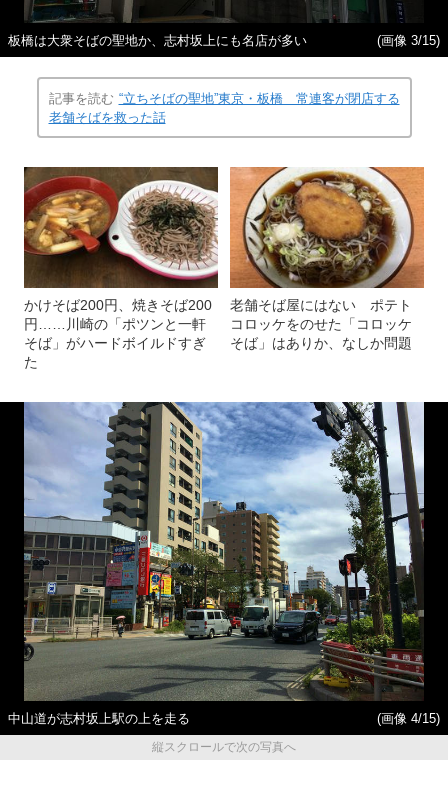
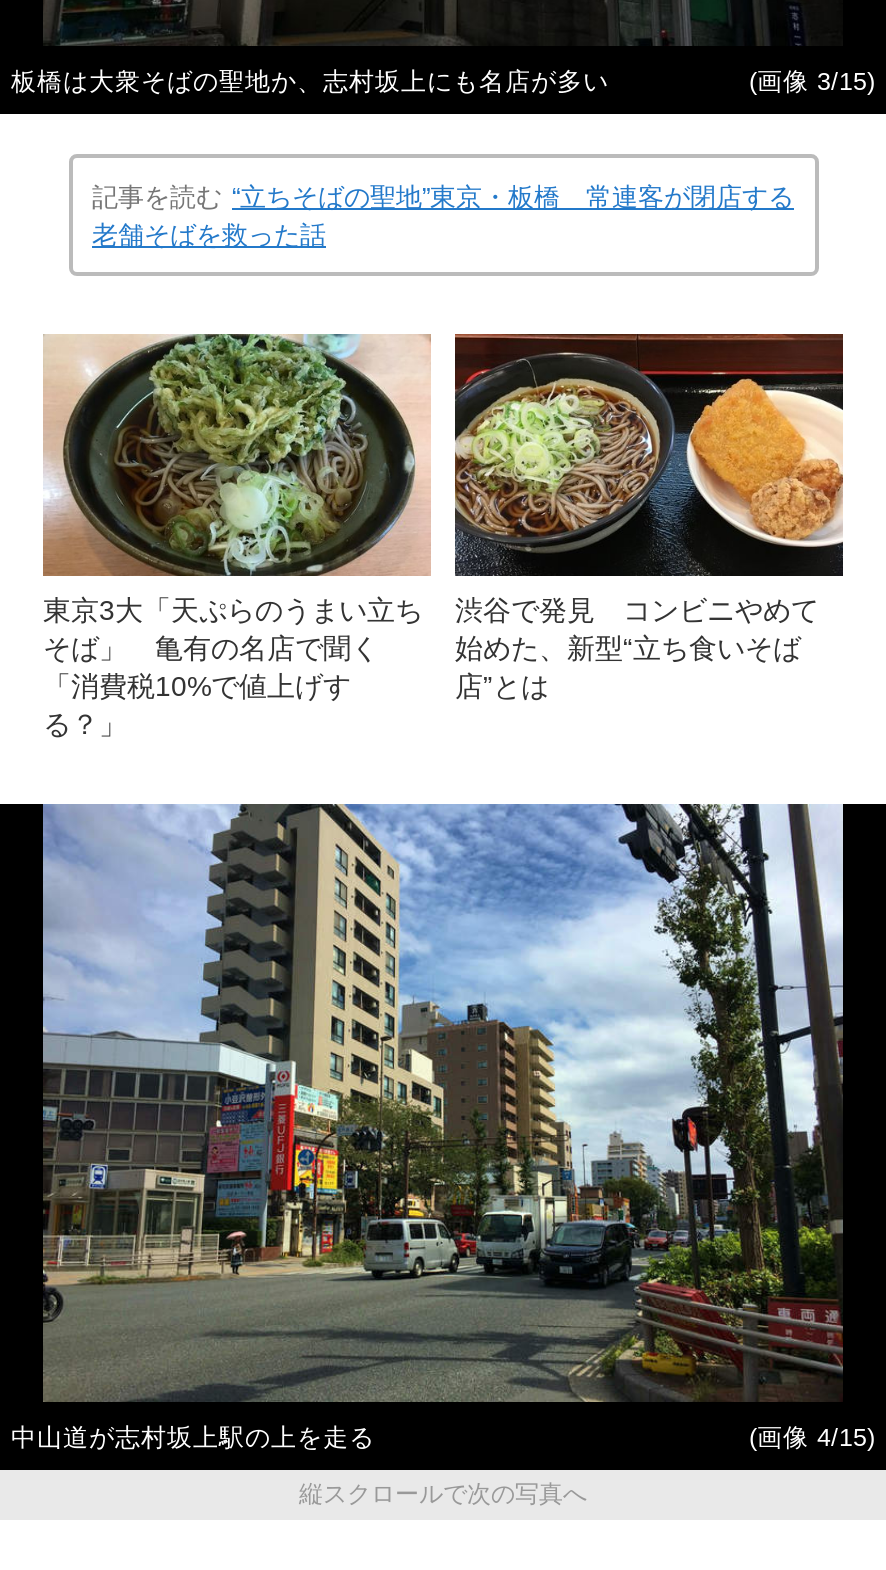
- [image]
- かけそば200円、焼きそば200
- 円……川崎の「ポツンと一軒
- そば」がハードボイルドすぎ
- た
+ [image]
+ 東京3大「天ぷらのうまい立ち
+ そば」 亀有の名店で聞く
+ 「消費税10%で値上げす
+ る？」

- [image]
- 老舗そば屋にはない ポテト
- コロッケをのせた「コロッケ
- そば」はありか、なしか問題
+ [image]
+ 渋谷で発見 コンビニやめて
+ 始めた、新型“立ち食いそば
+ 店”とは
